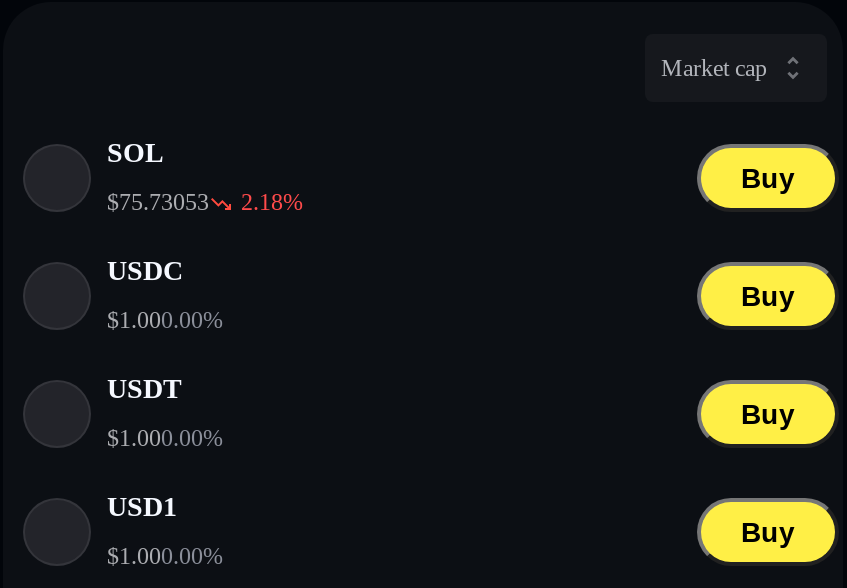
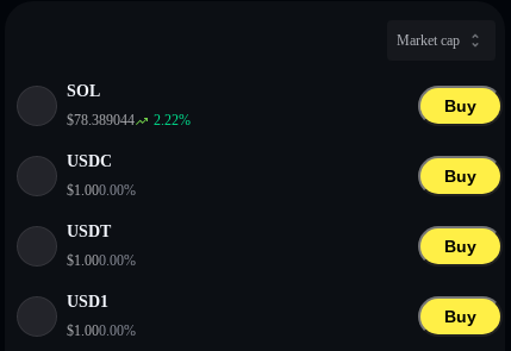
- $75.73053
+ $78.389044

- 2.18%
+ 2.22%
